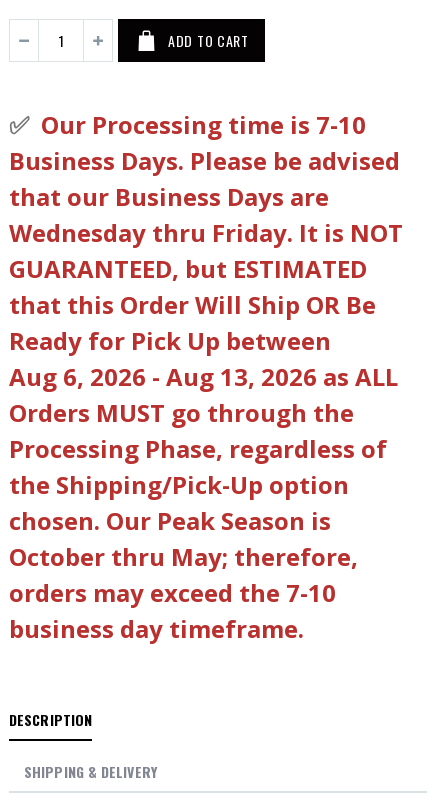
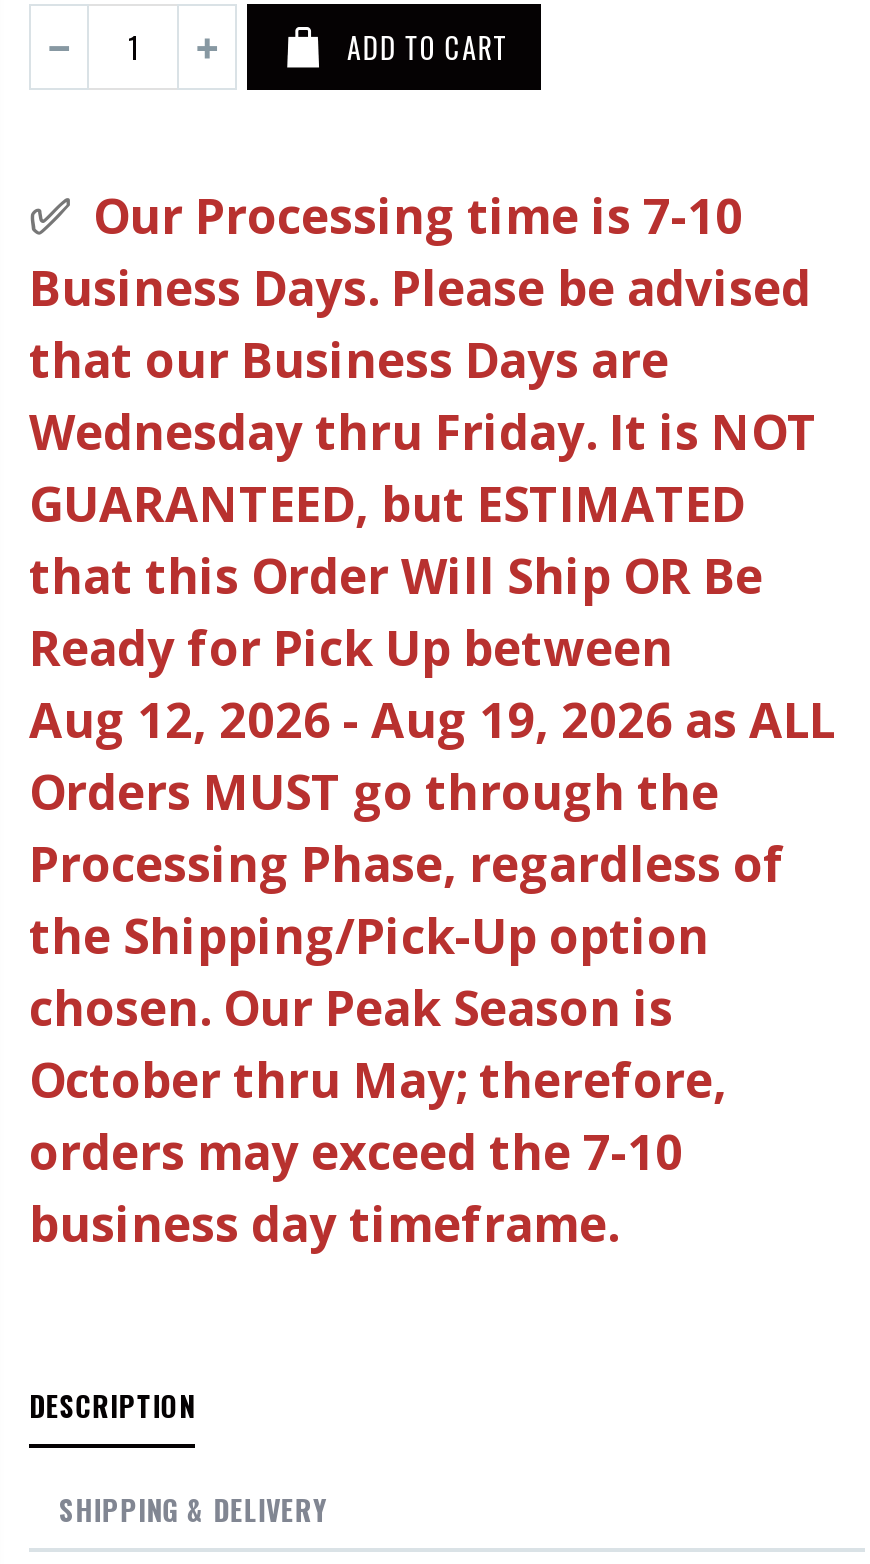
- Aug 6, 2026 - Aug 13, 2026 as ALL
+ Aug 12, 2026 - Aug 19, 2026 as ALL
